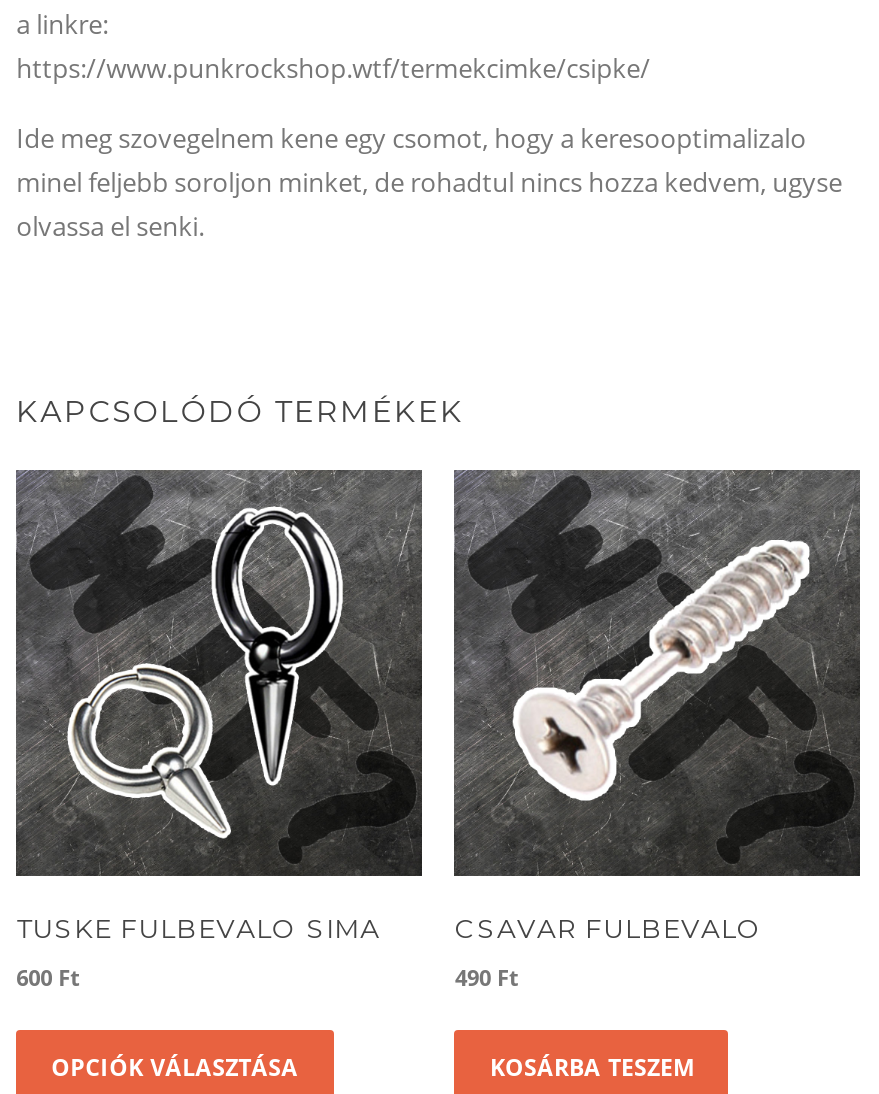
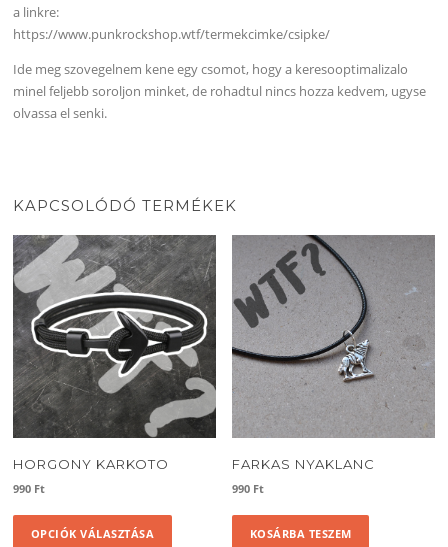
- [image]
- TUSKE FULBEVALO SIMA
+ [image]
+ HORGONY KARKOTO

- [image]
- CSAVAR FULBEVALO
+ [image]
+ FARKAS NYAKLANC

- 600 Ft
+ 990 Ft

- 490 Ft
+ 990 Ft
